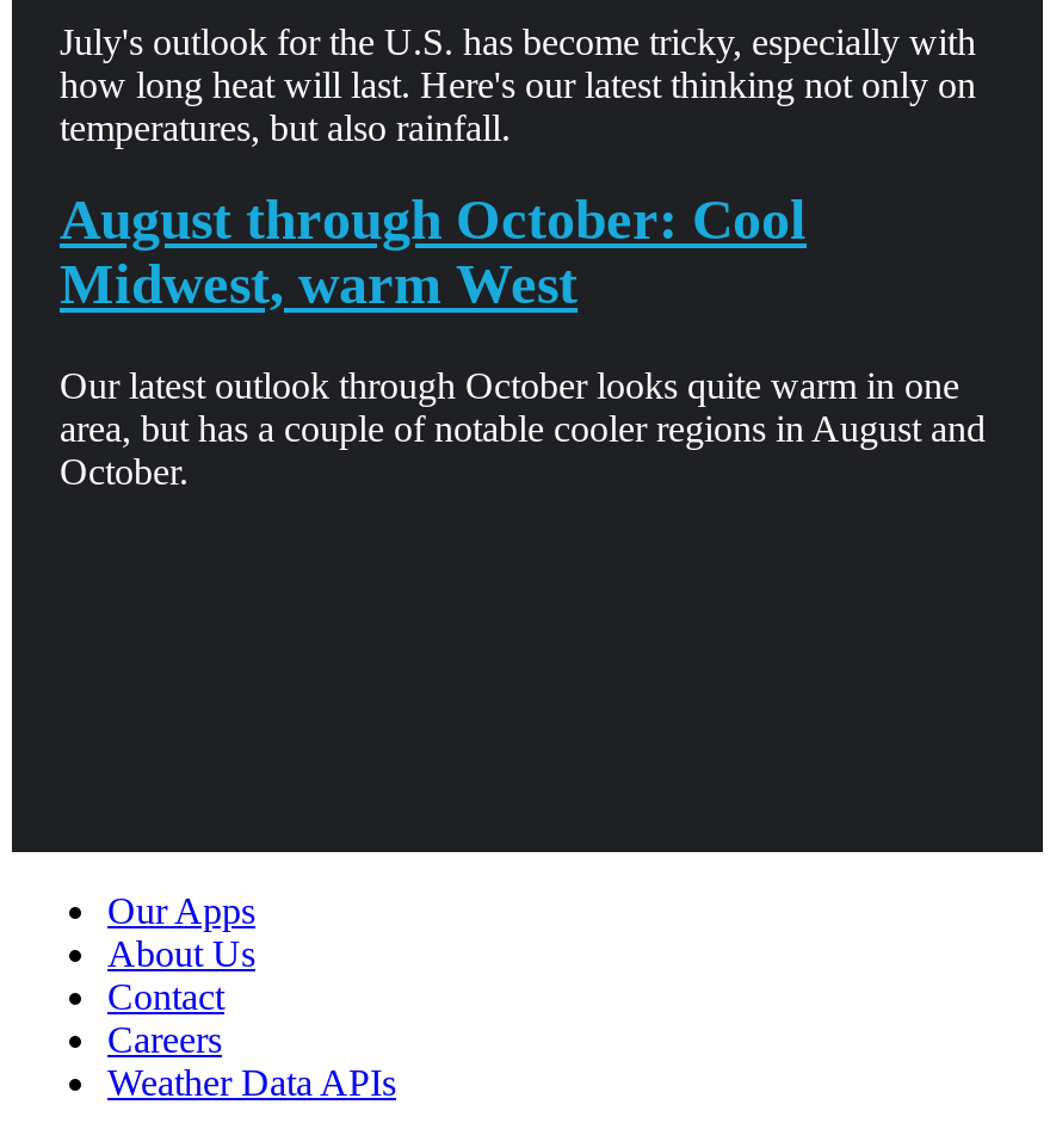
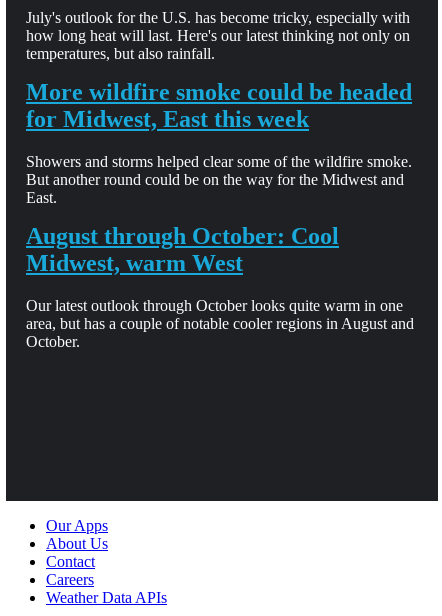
+ More wildfire smoke could be headed
+ for Midwest, East this week
+ Showers and storms helped clear some of the wildfire smoke.
+ But another round could be on the way for the Midwest and
+ East.
